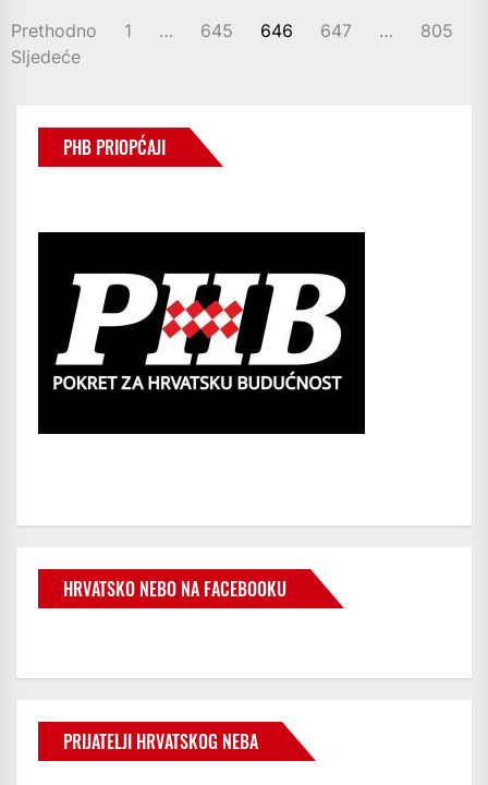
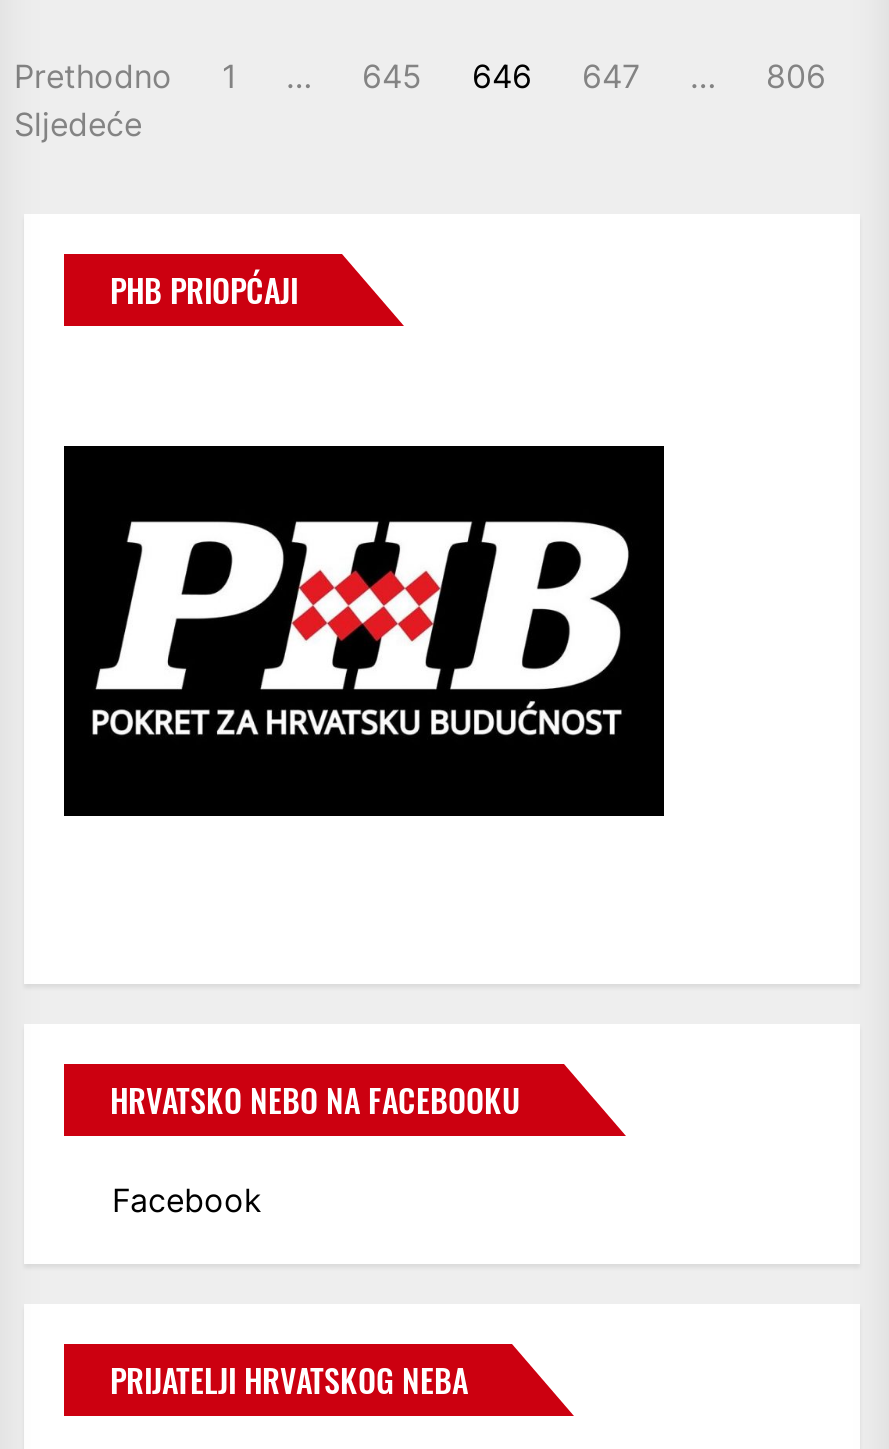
- 805
+ 806

+ Facebook
